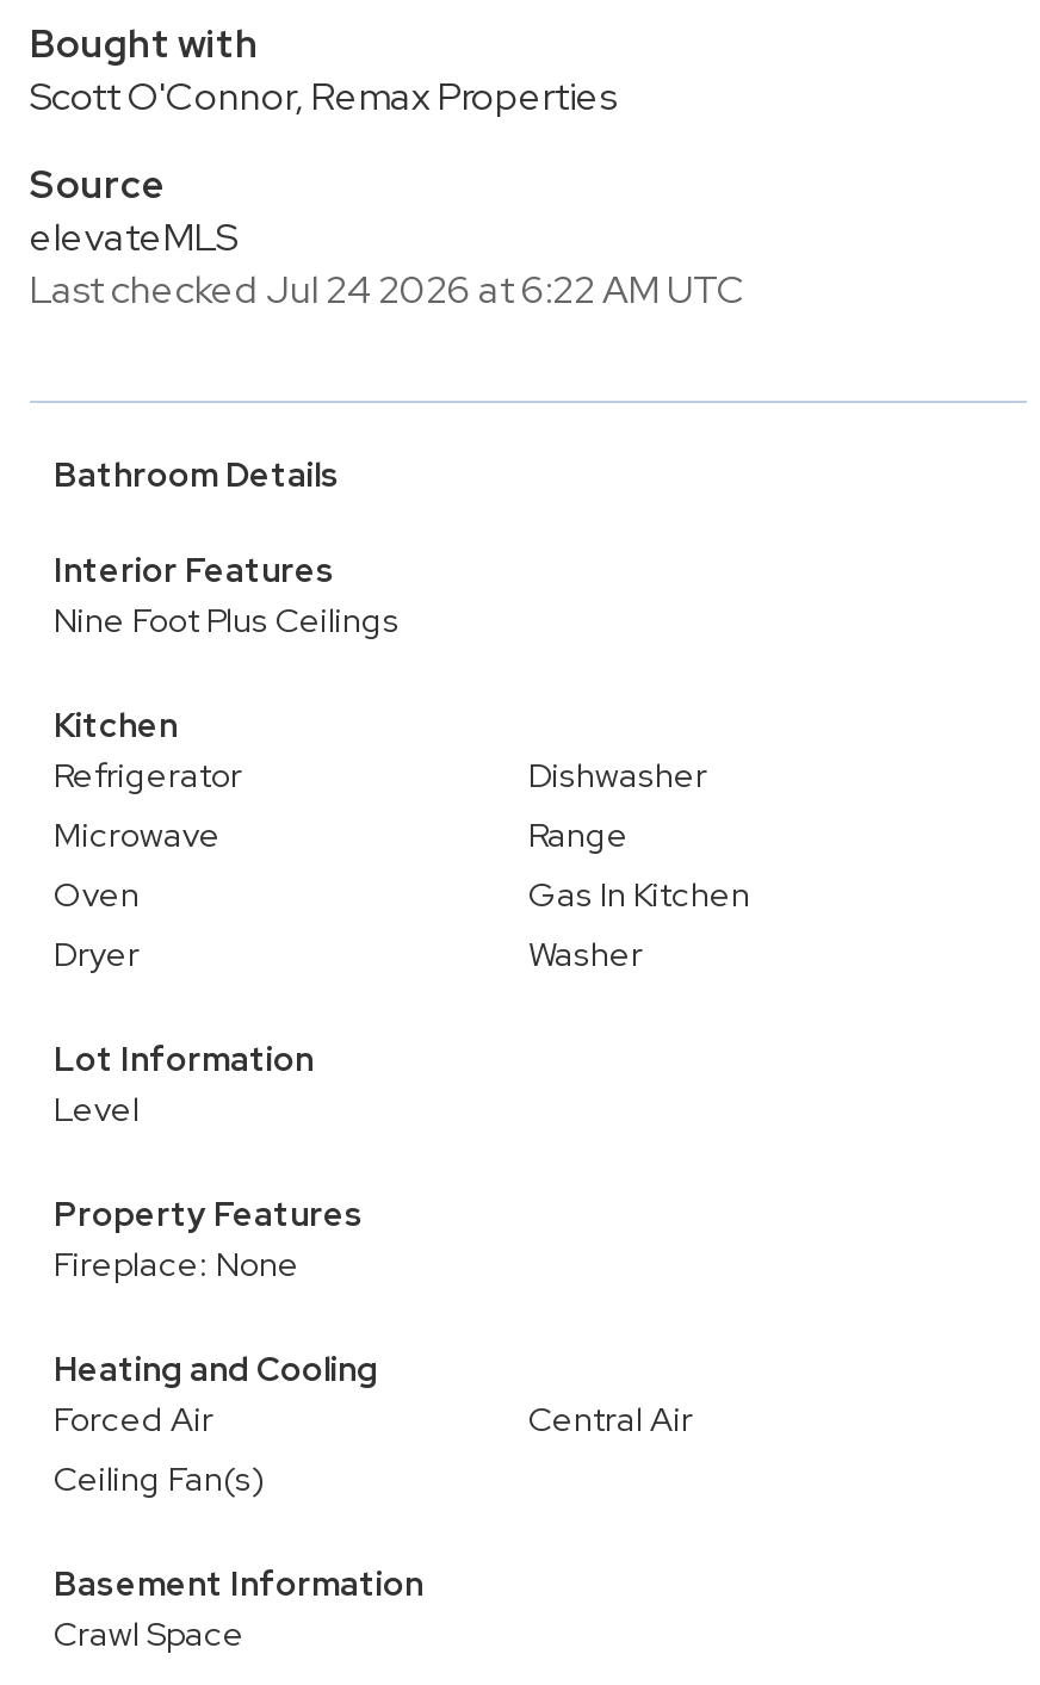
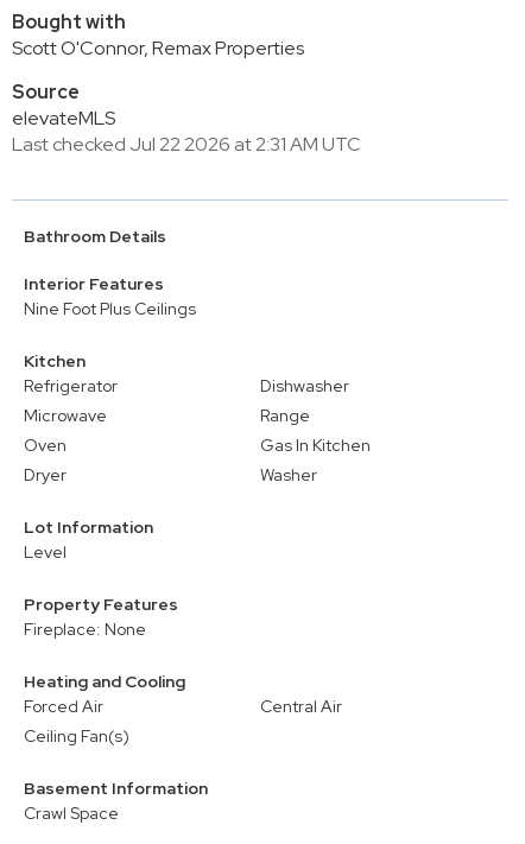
- Last checked Jul 24 2026 at 6:22 AM UTC
+ Last checked Jul 22 2026 at 2:31 AM UTC
